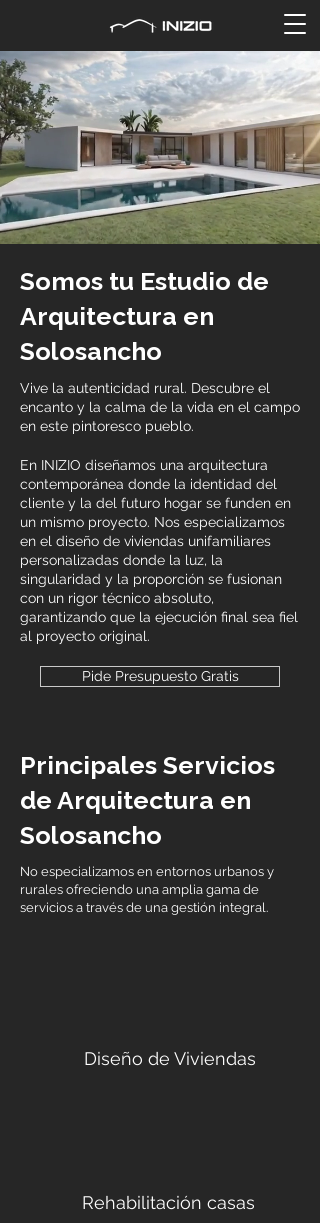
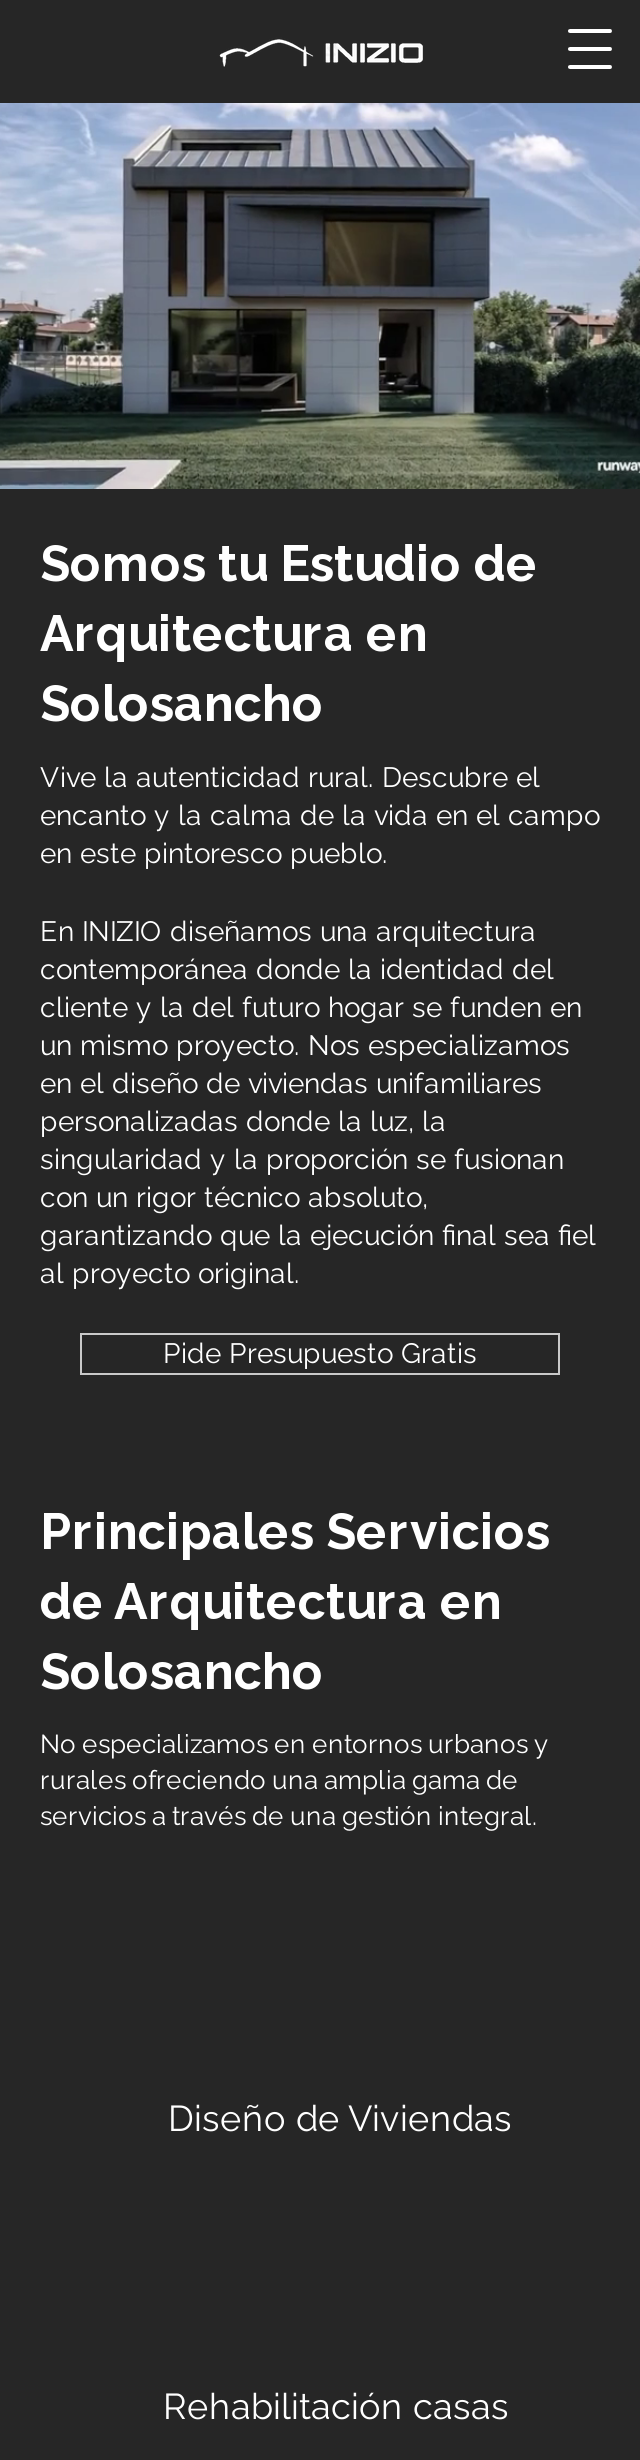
- [image]
+ [image]
